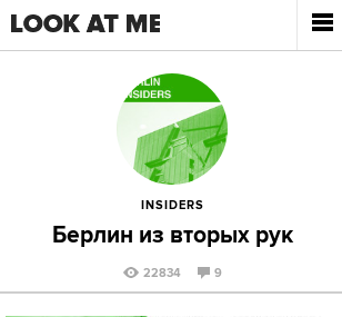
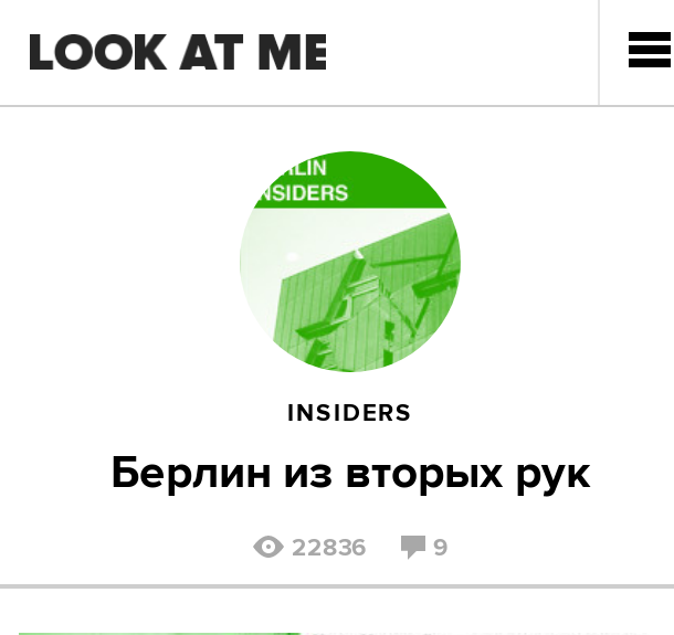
- 22834
+ 22836
